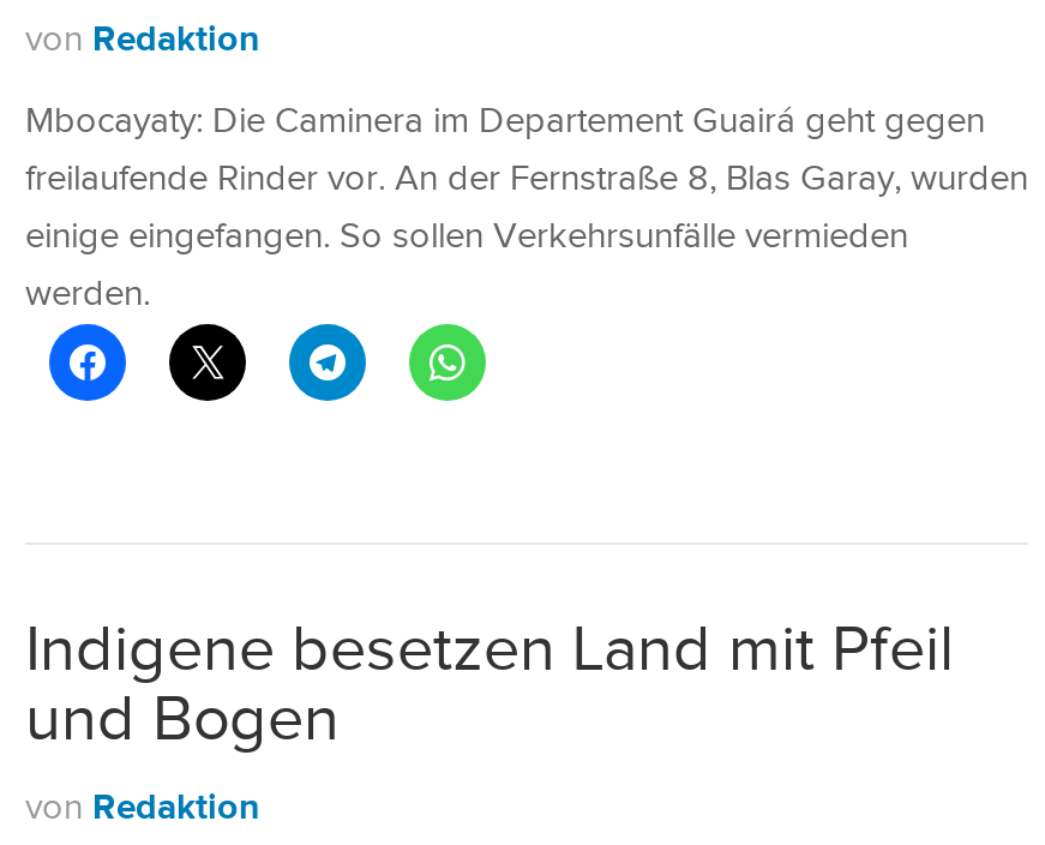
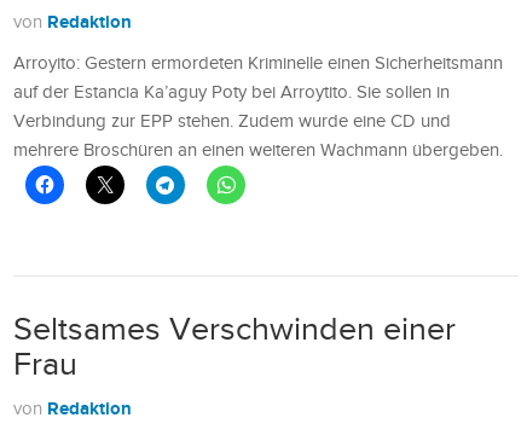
- Mbocayaty: Die Caminera im Departement Guairá geht gegen
- freilaufende Rinder vor. An der Fernstraße 8, Blas Garay, wurden
- einige eingefangen. So sollen Verkehrsunfälle vermieden
- werden.
+ Arroyito: Gestern ermordeten Kriminelle einen Sicherheitsmann
+ auf der Estancia Ka’aguy Poty bei Arroytito. Sie sollen in
+ Verbindung zur EPP stehen. Zudem wurde eine CD und
+ mehrere Broschüren an einen weiteren Wachmann übergeben.

- Indigene besetzen Land mit Pfeil
- und Bogen
+ Seltsames Verschwinden einer
+ Frau
